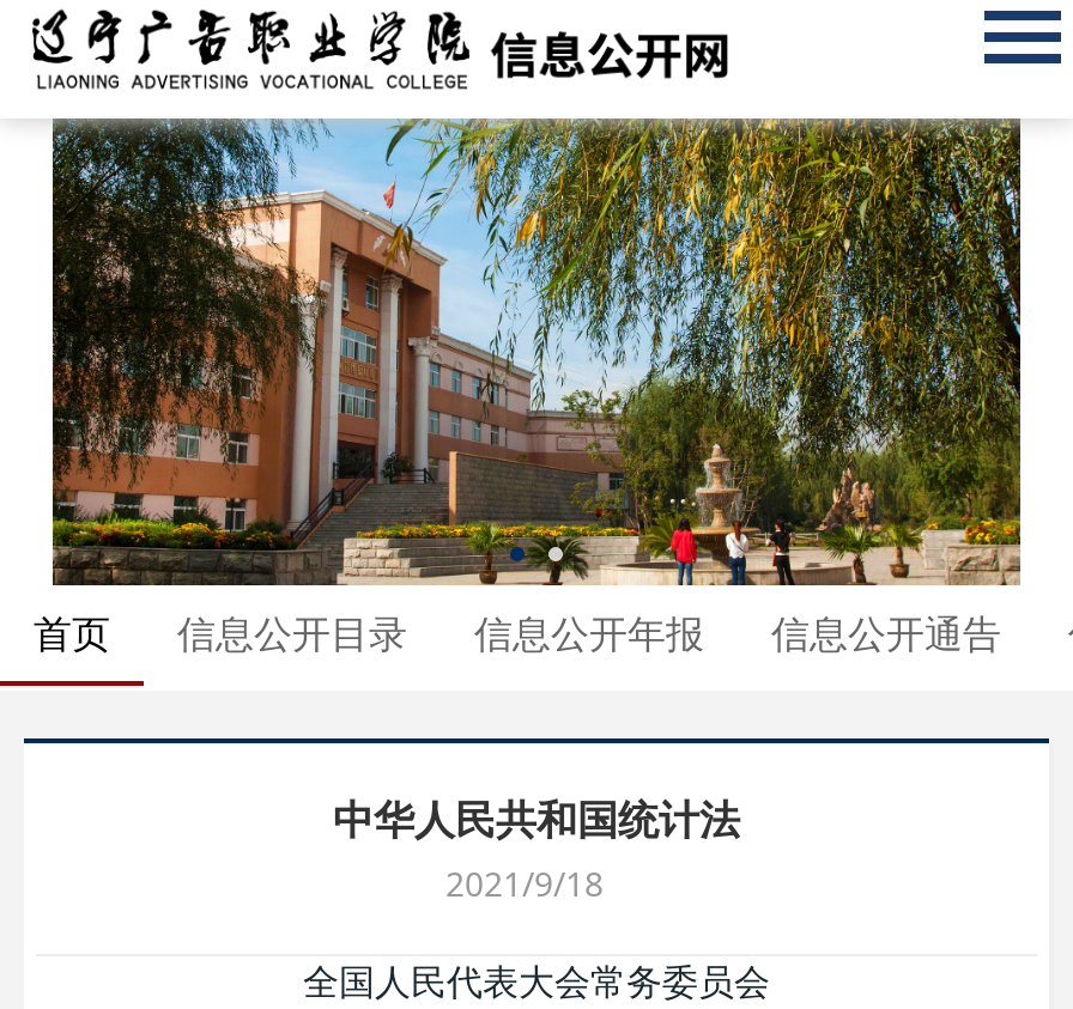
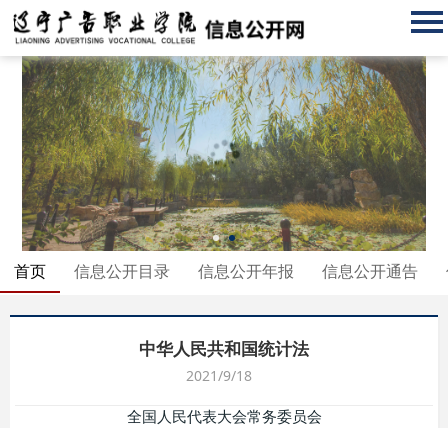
- [image]
+ [image]
